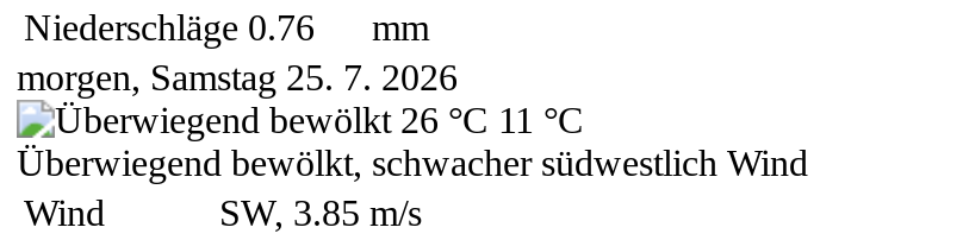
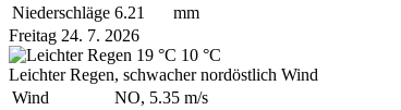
- Niederschläge 0.76
+ Niederschläge 6.21

- morgen, Samstag 25. 7. 2026
- 26 °C 11 °C
- Überwiegend bewölkt, schwacher südwestlich Wind
+ Freitag 24. 7. 2026
+ 19 °C 10 °C
+ Leichter Regen, schwacher nordöstlich Wind

- SW, 3.85 m/s
+ NO, 5.35 m/s
